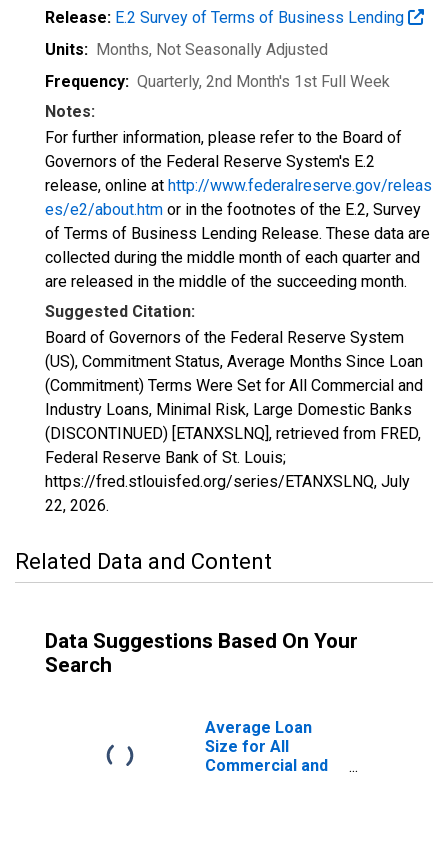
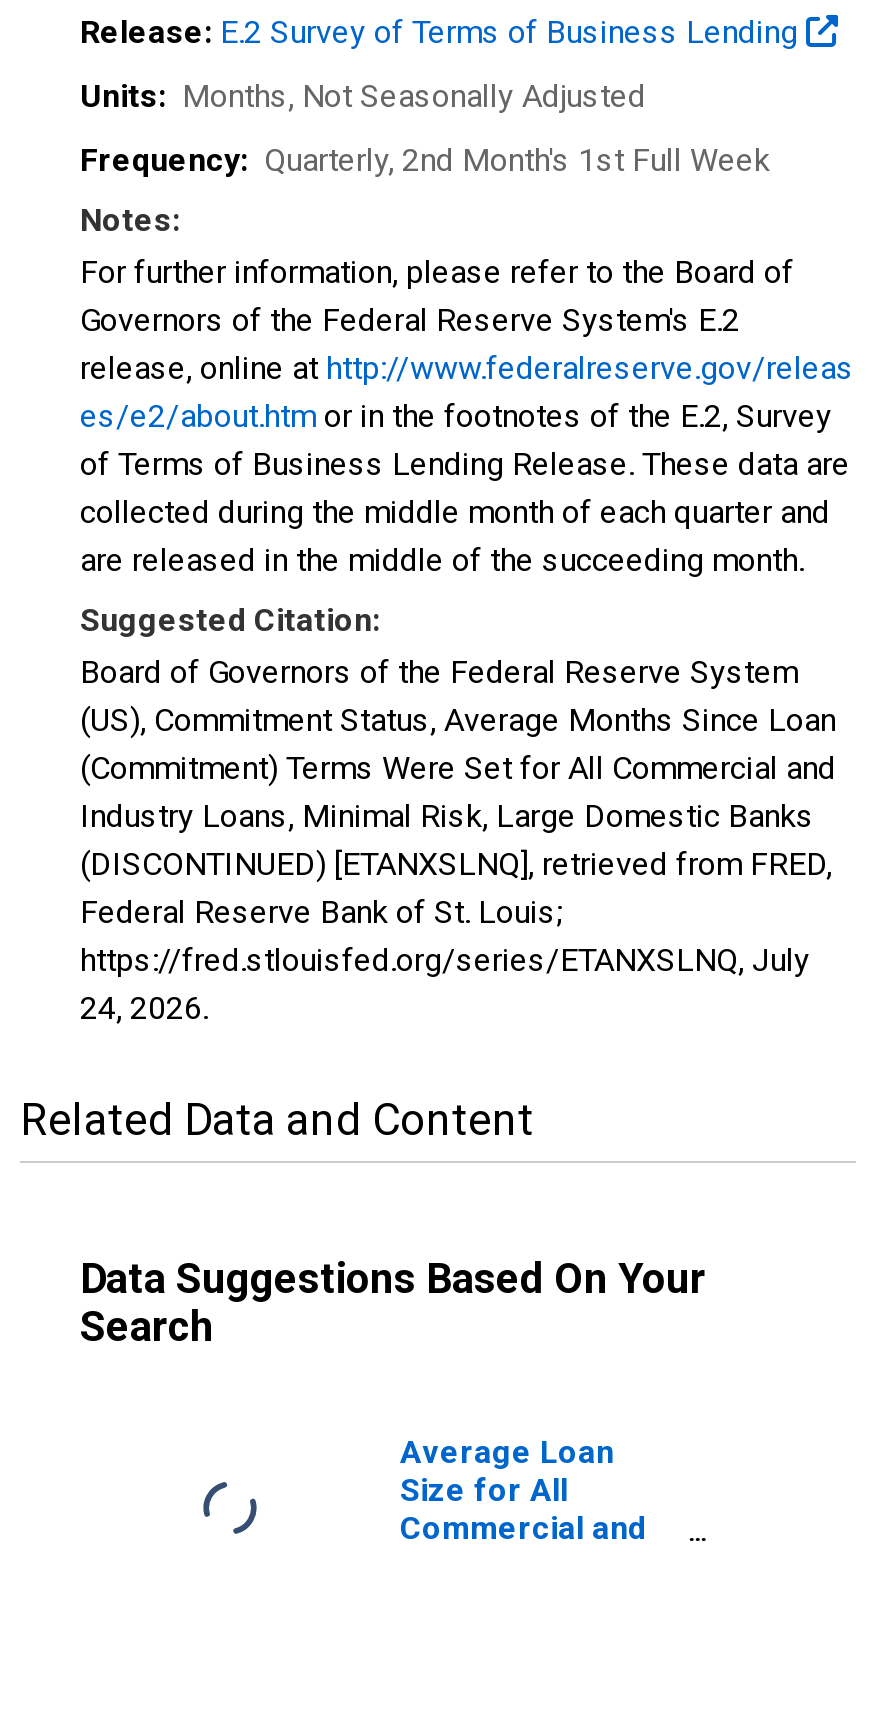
- 22, 2026.
+ 24, 2026.
